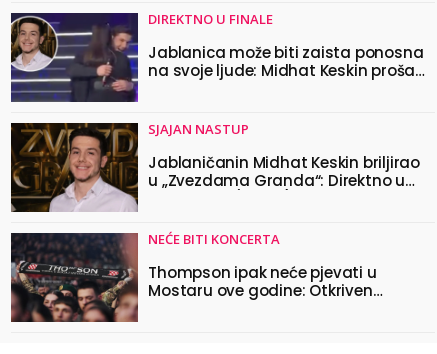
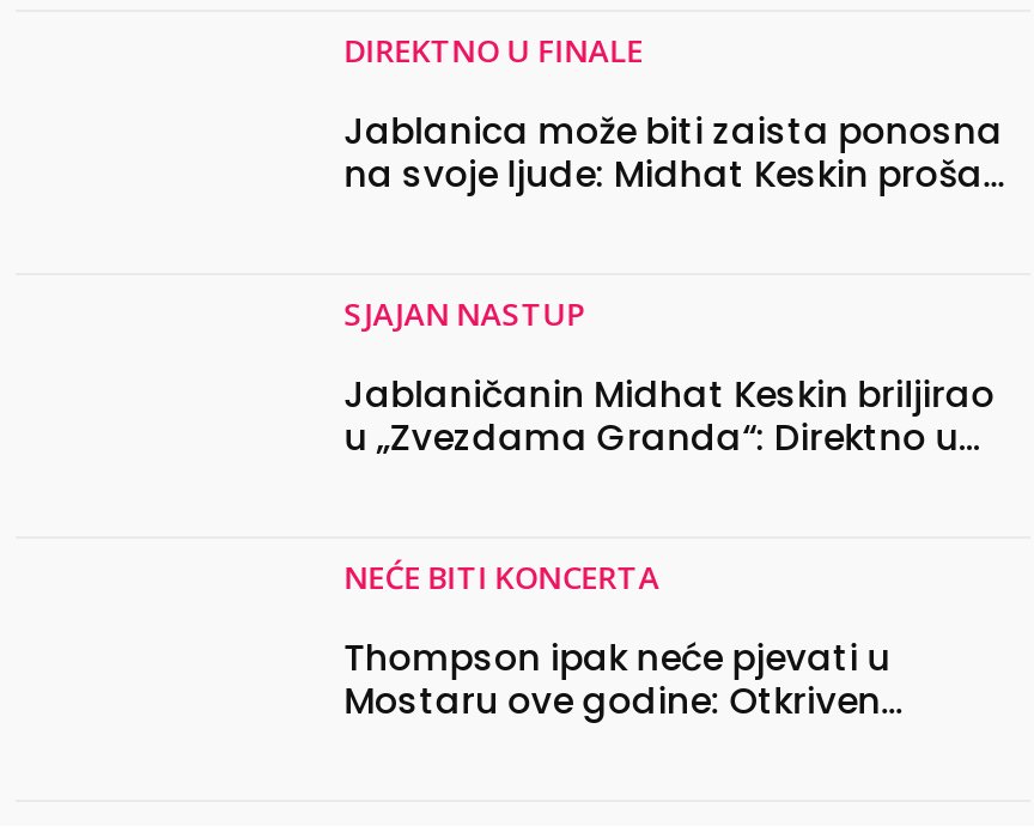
- [image]

- [image]

- [image]
